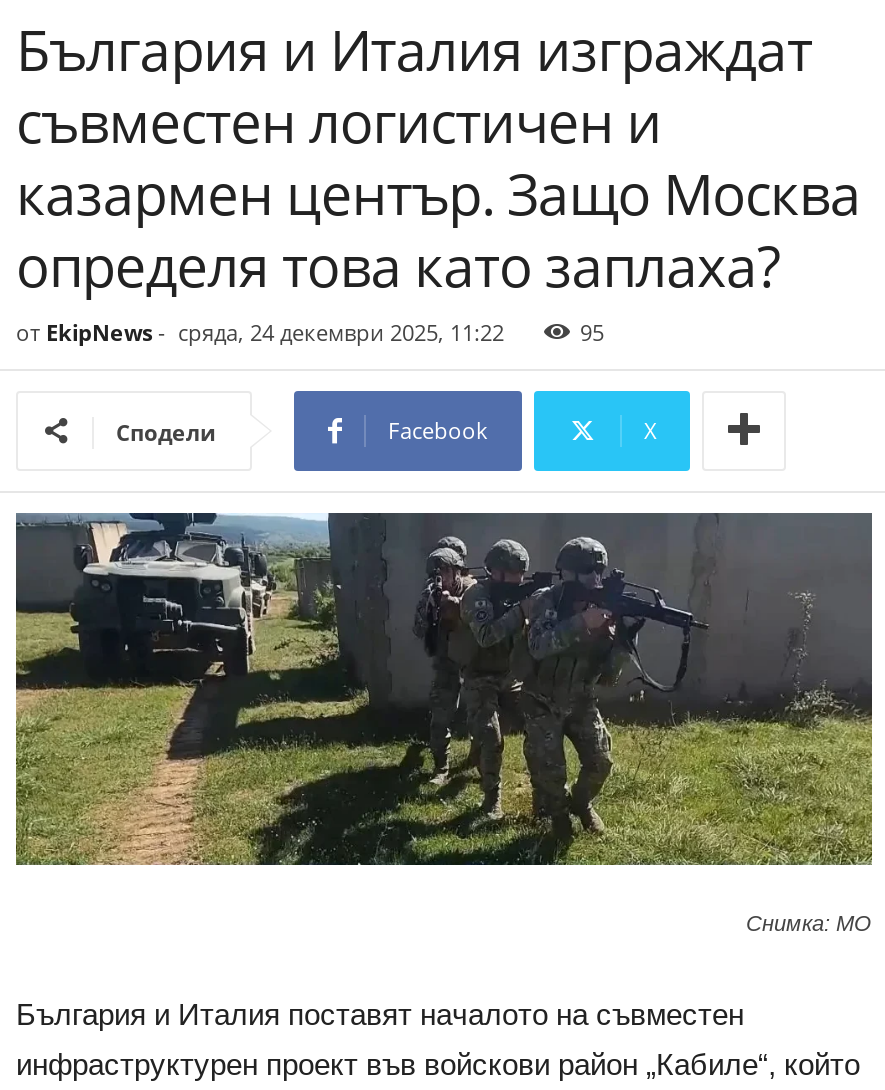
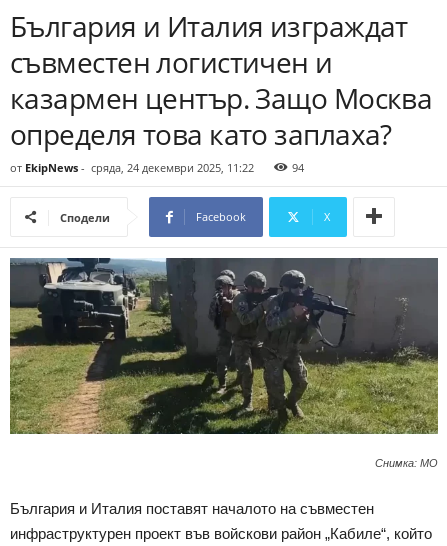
- 95
+ 94
